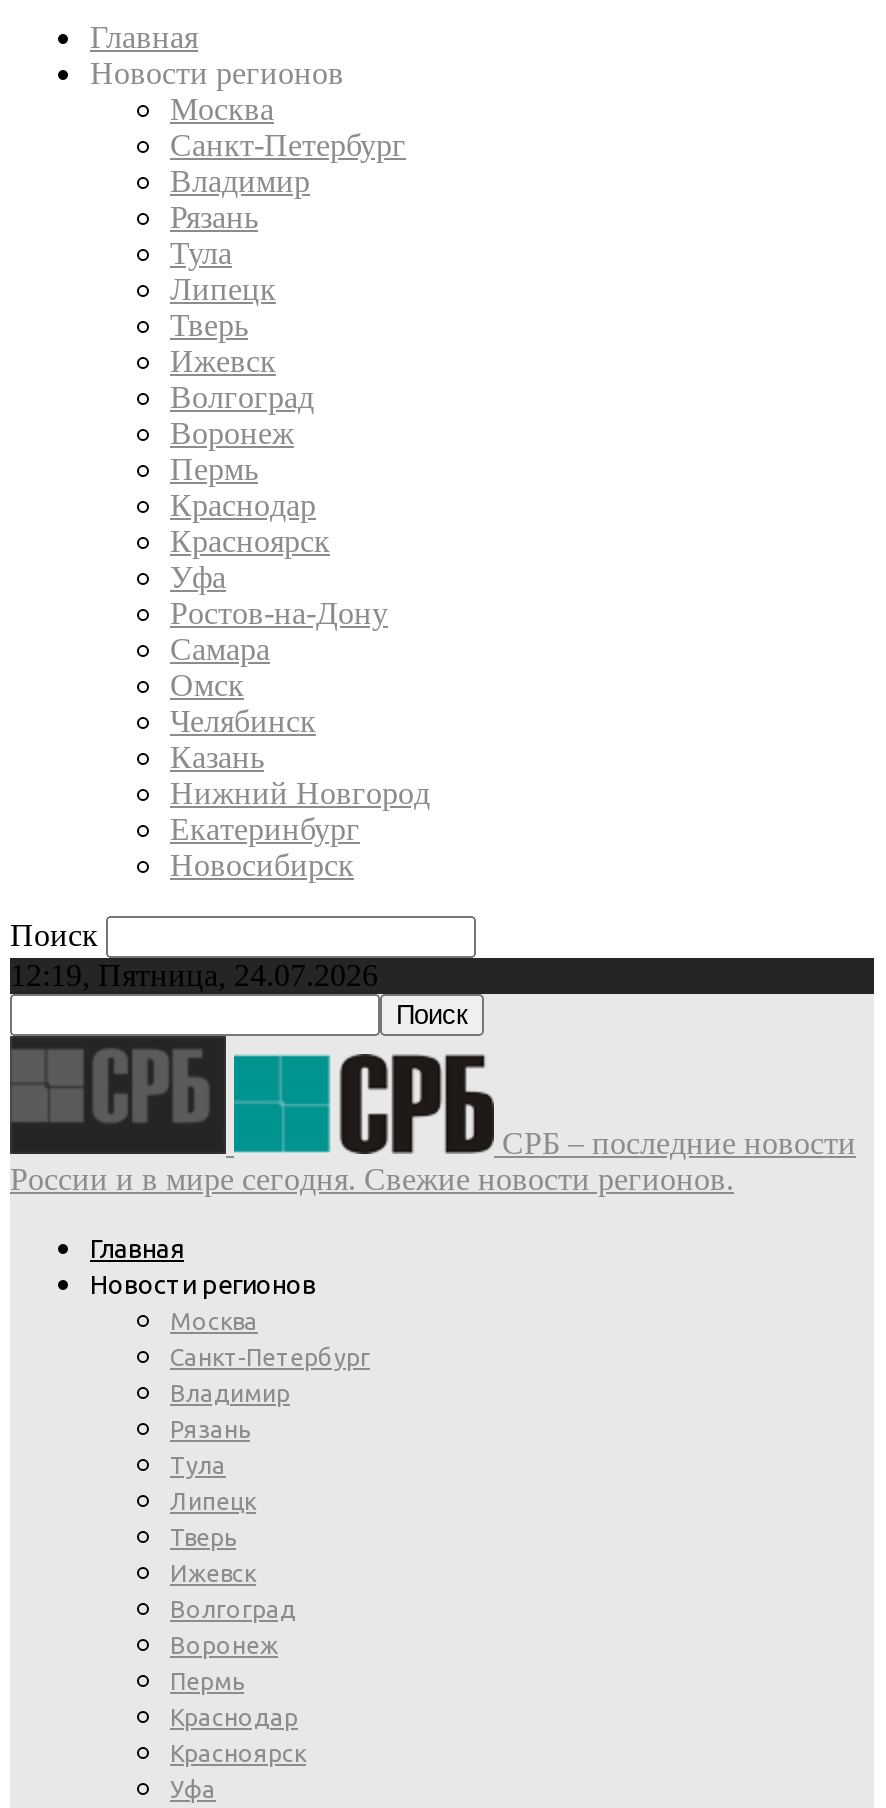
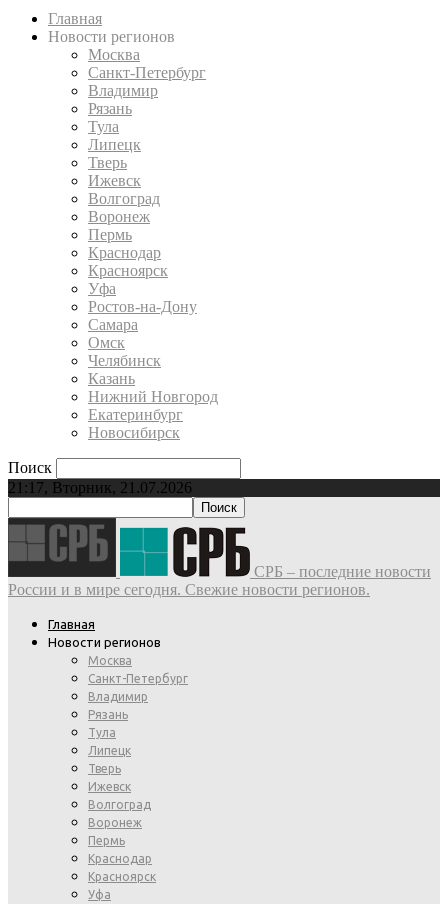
- 12:19, Пятница, 24.07.2026
+ 21:17, Вторник, 21.07.2026
